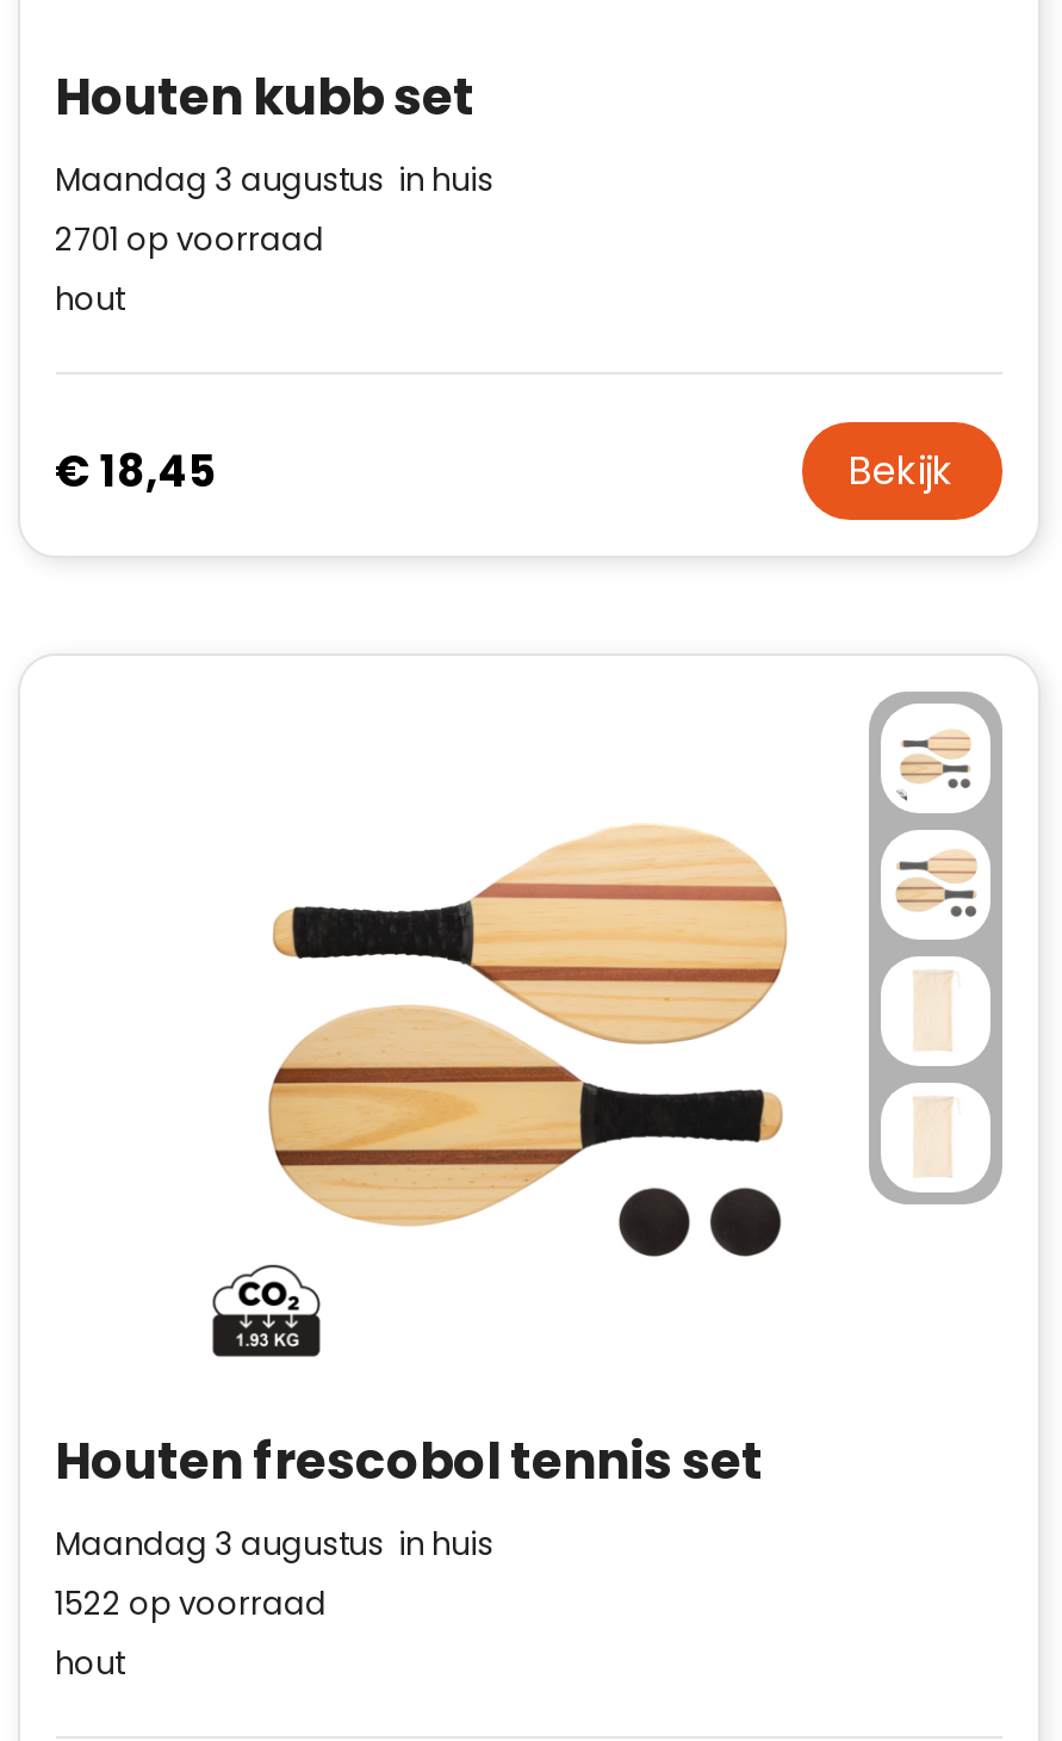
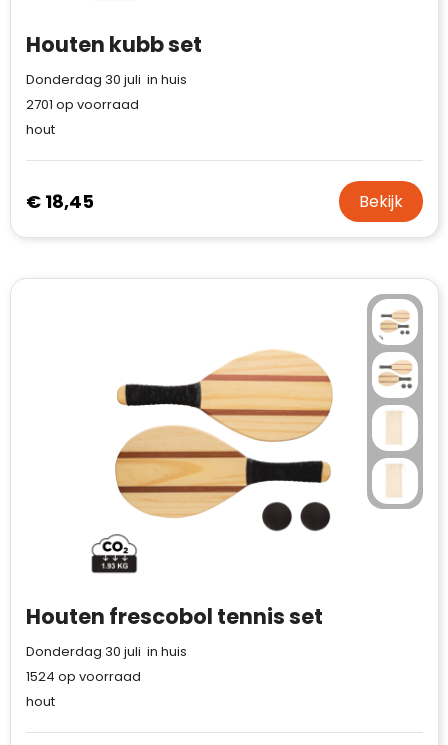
- Maandag 3 augustus in huis
+ Donderdag 30 juli in huis

- Maandag 3 augustus in huis
+ Donderdag 30 juli in huis

- 1522 op voorraad
+ 1524 op voorraad
